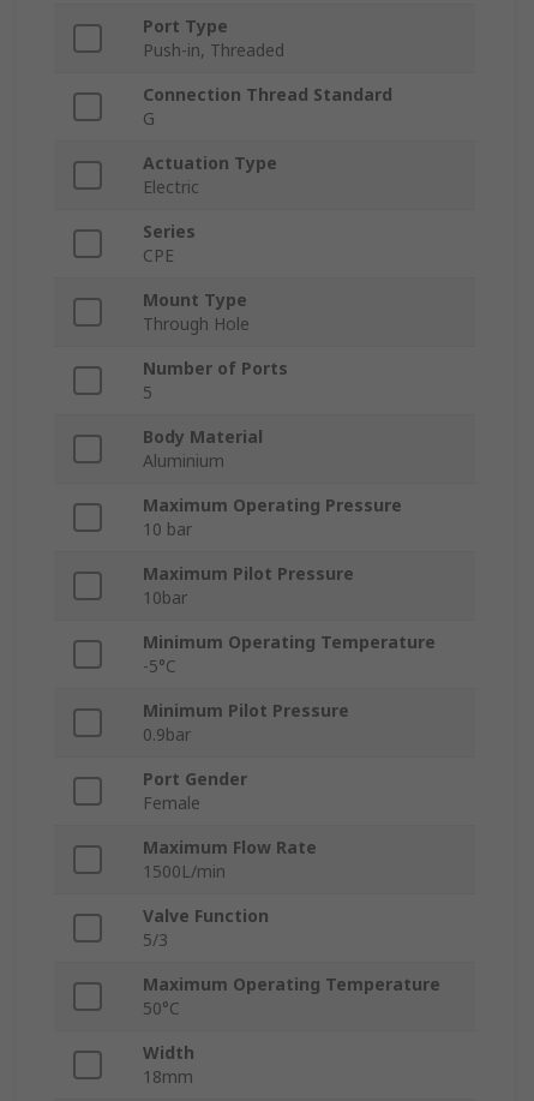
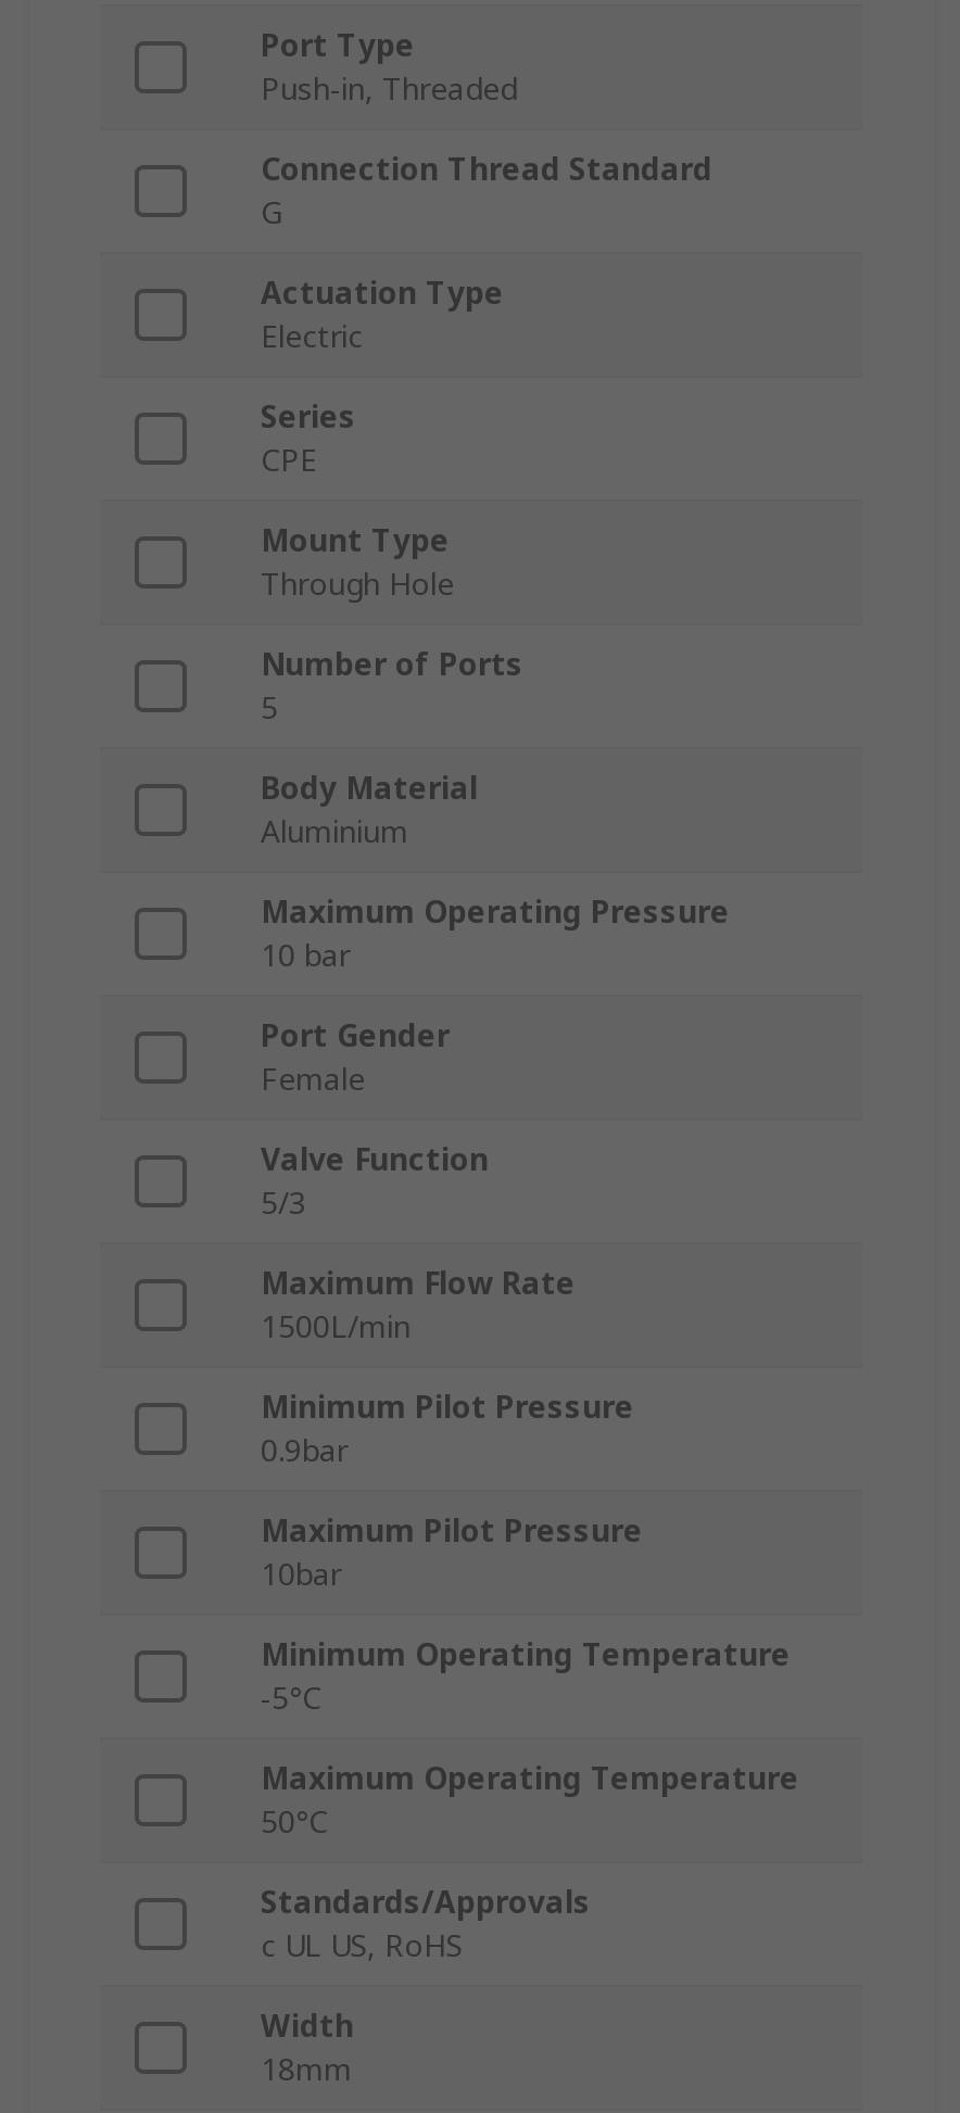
moved down: Maximum Pilot Pressure | 10bar | Minimum Operating Temperature | -5°C

moved up: Minimum Pilot Pressure | 0.9bar | Port Gender | Female | Maximum Flow Rate | 1500L/min | Valve Function | 5/3

+ Standards/Approvals
+ c UL US, RoHS
